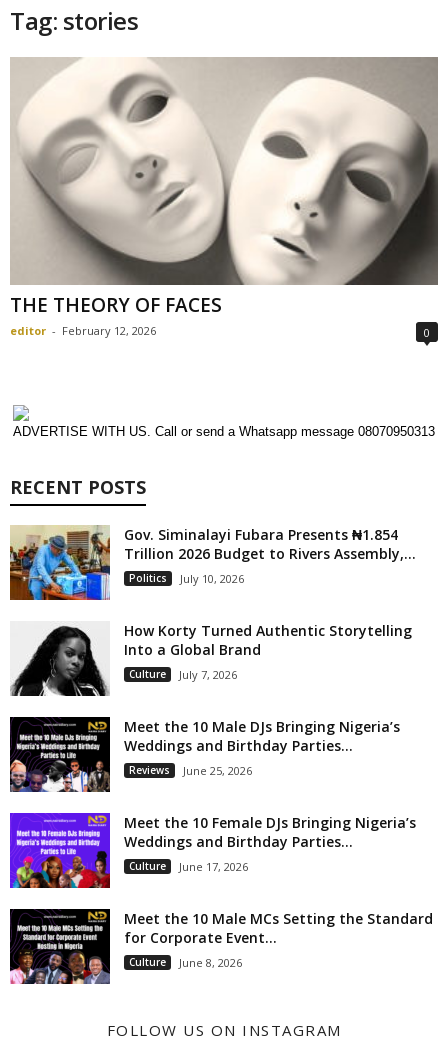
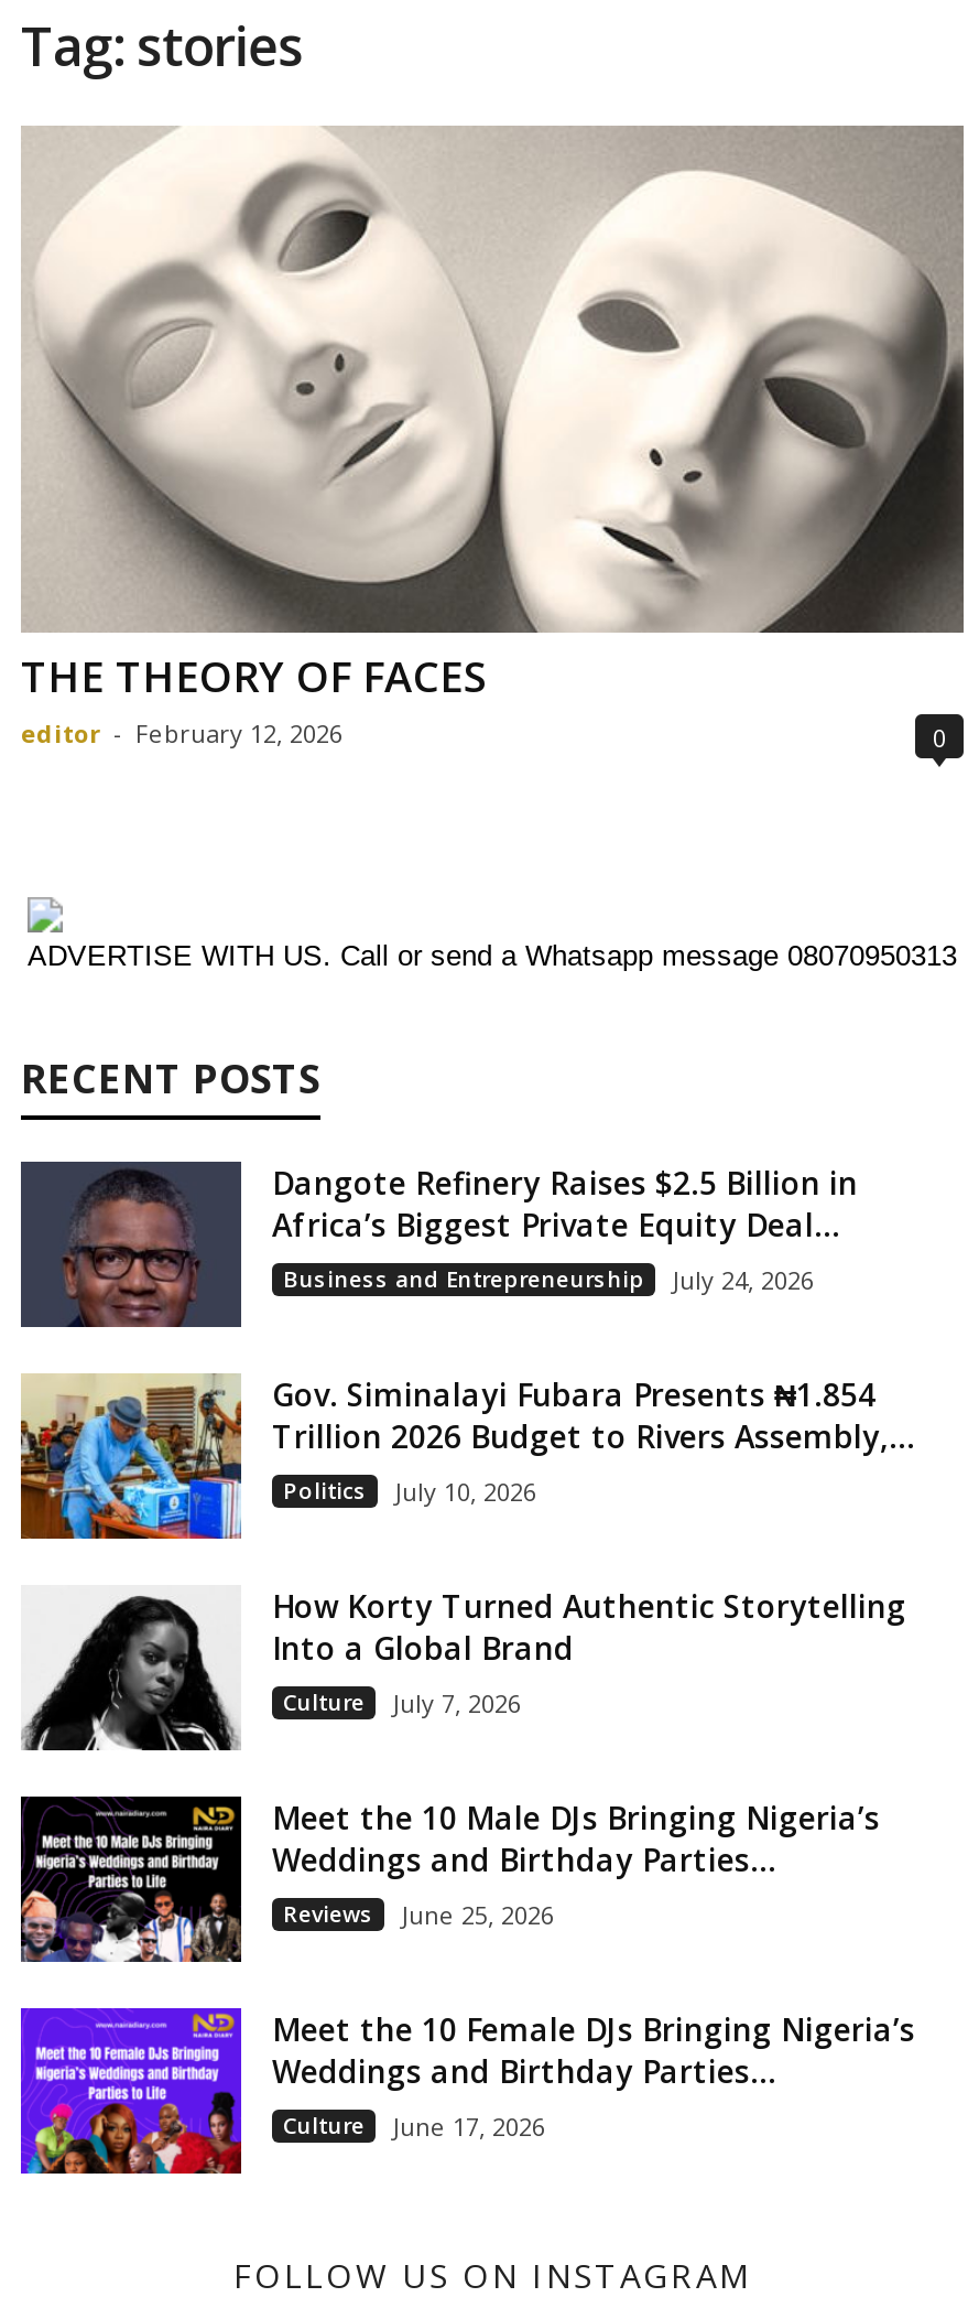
+ [image]
+ Dangote Refinery Raises $2.5 Billion in
+ Africa’s Biggest Private Equity Deal...
+ Business and Entrepreneurship
+ July 24, 2026

moved down: [image] | Gov. Siminalayi Fubara Presents ₦1.854 | Trillion 2026 Budget to Rivers Assembly,... | ... | Culture | June 17, 2026

- [image]
- Meet the 10 Male MCs Setting the Standard
- for Corporate Event...
- Culture
- June 8, 2026
